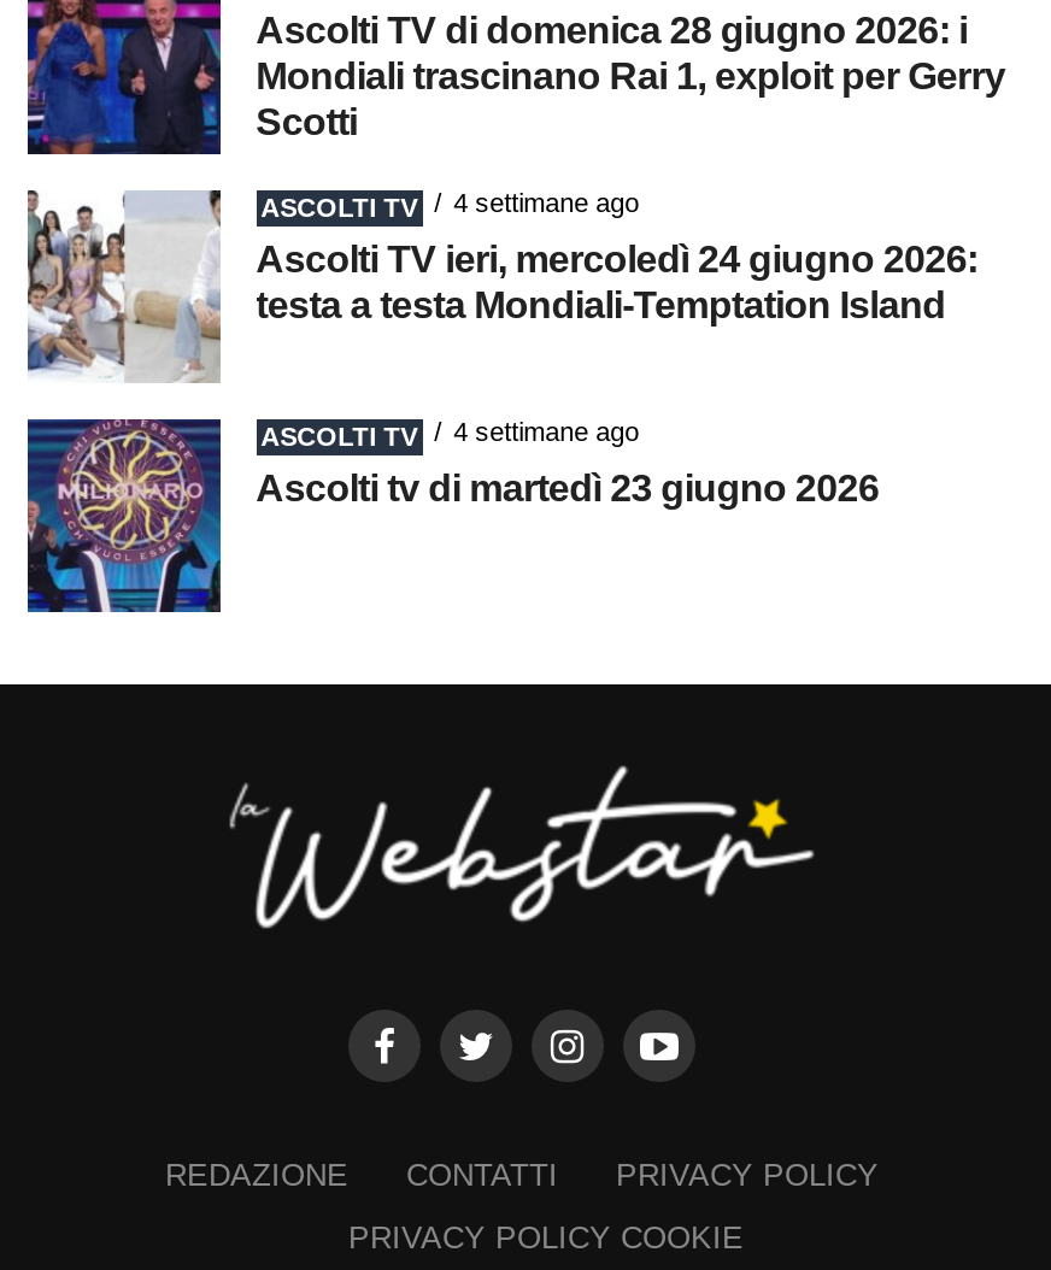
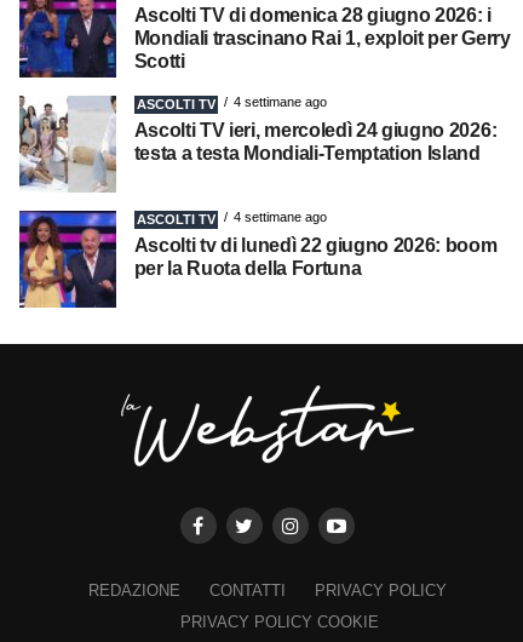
- [image]
- Ascolti tv di martedì 23 giugno 2026
+ [image]
+ Ascolti tv di lunedì 22 giugno 2026: boom
+ per la Ruota della Fortuna
